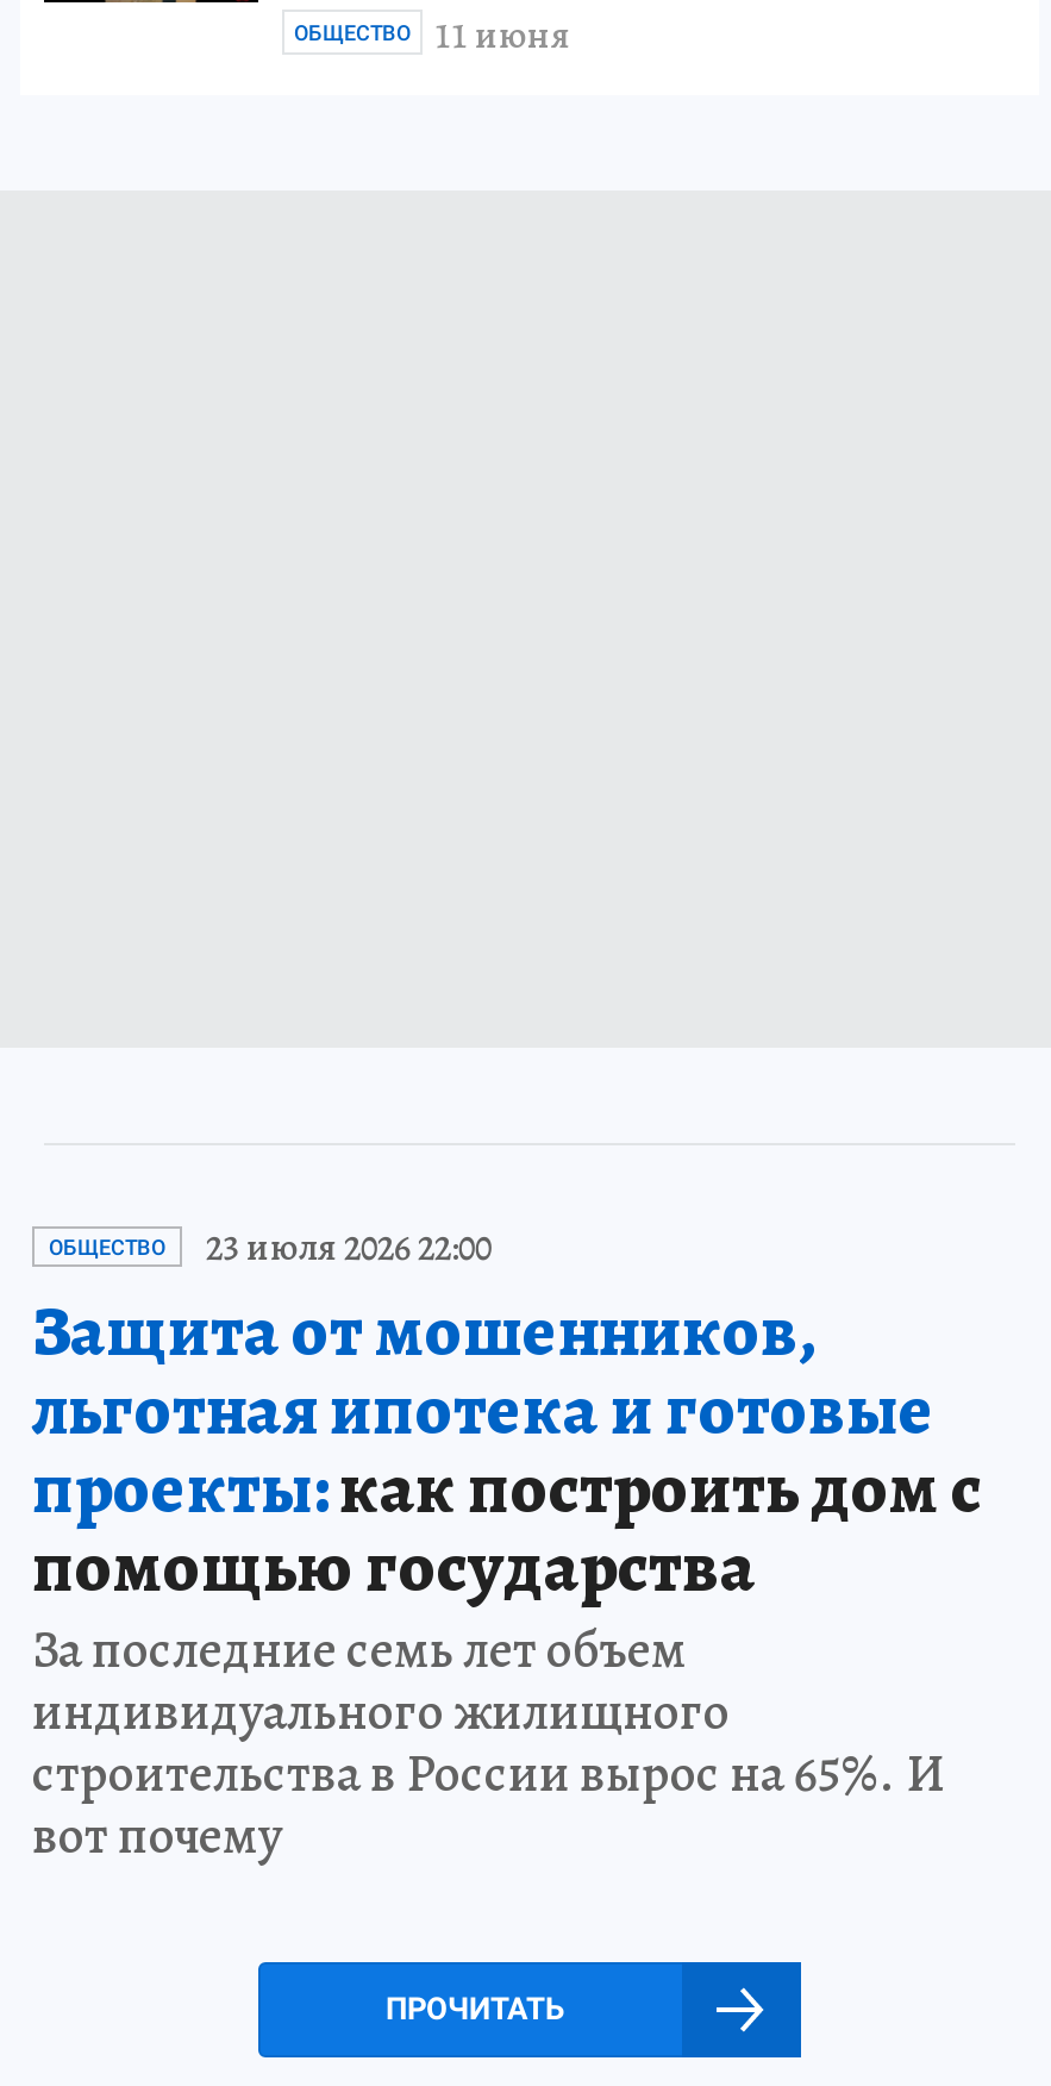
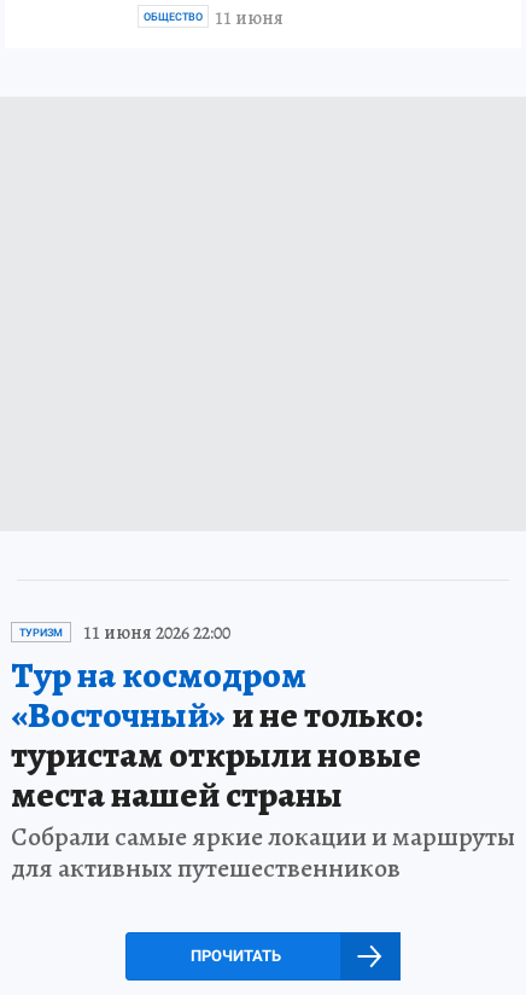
- ОБЩЕСТВО
- 23 июля 2026 22:00
- Защита от мошенников,
- льготная ипотека и готовые
- проекты:как построить дом с
- помощью государства
- За последние семь лет объем
- индивидуального жилищного
- строительства в России вырос на 65%. И
- вот почему
+ ТУРИЗМ
+ 11 июня 2026 22:00
+ Тур на космодром
+ «Восточный»и не только:
+ туристам открыли новые
+ места нашей страны
+ Собрали самые яркие локации и маршруты
+ для активных путешественников
